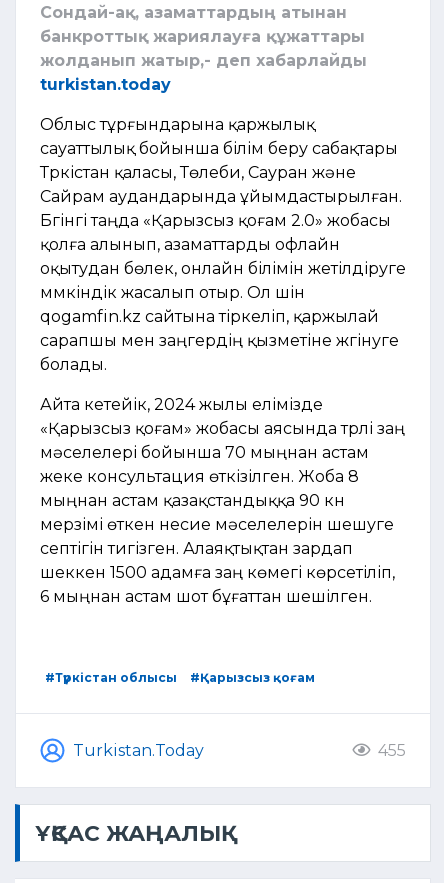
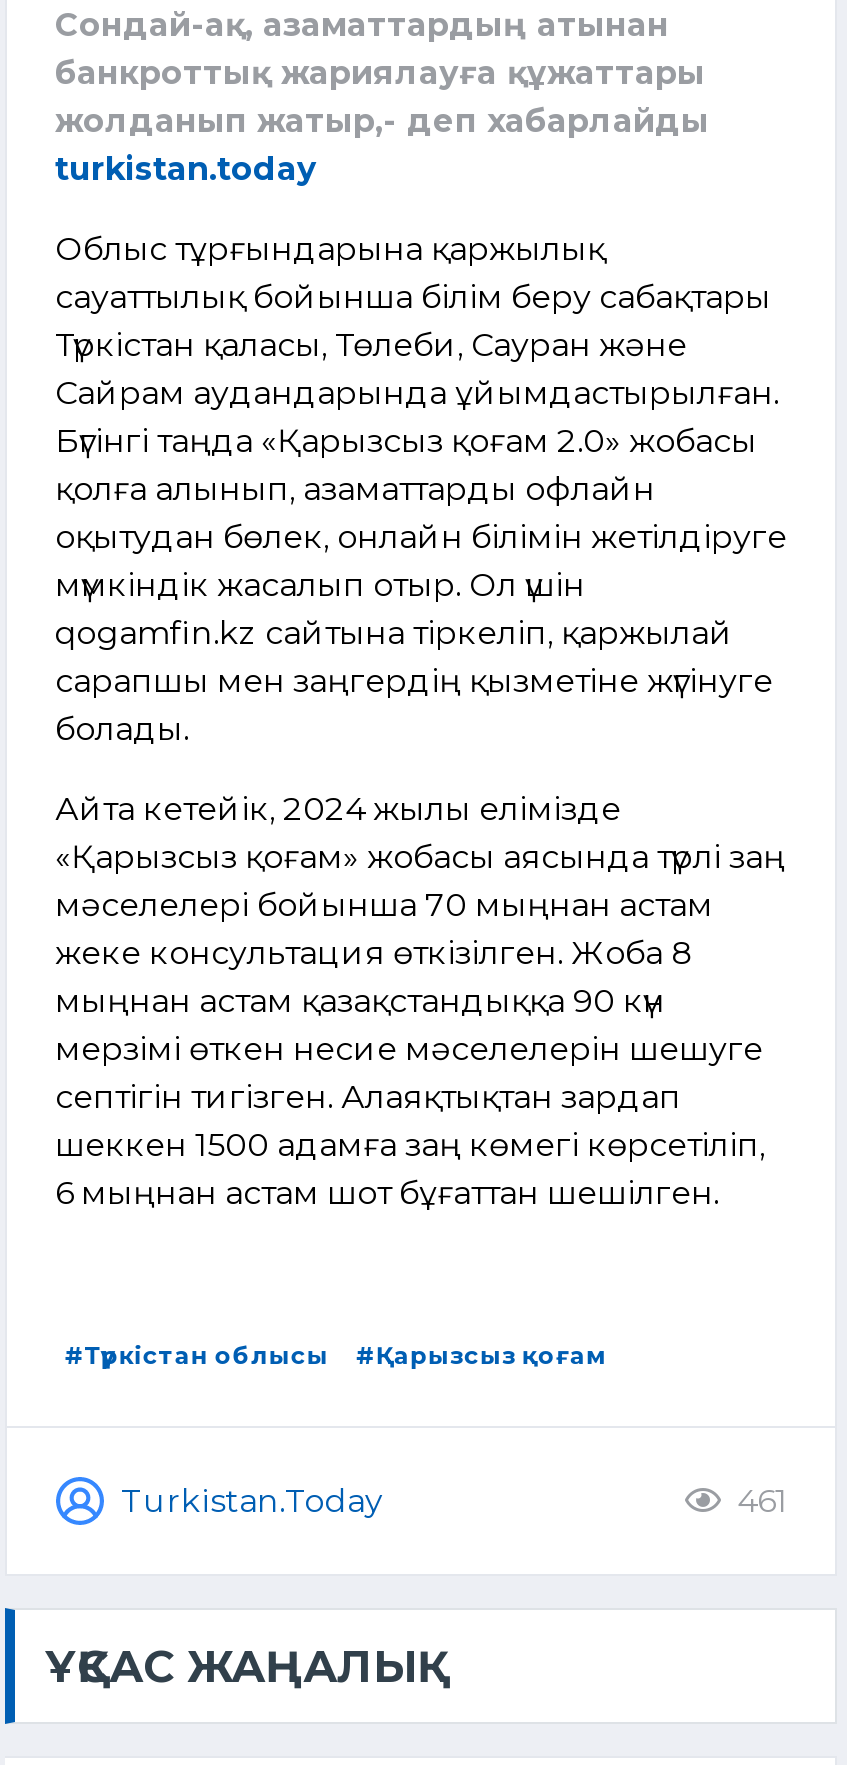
- 455
+ 461
